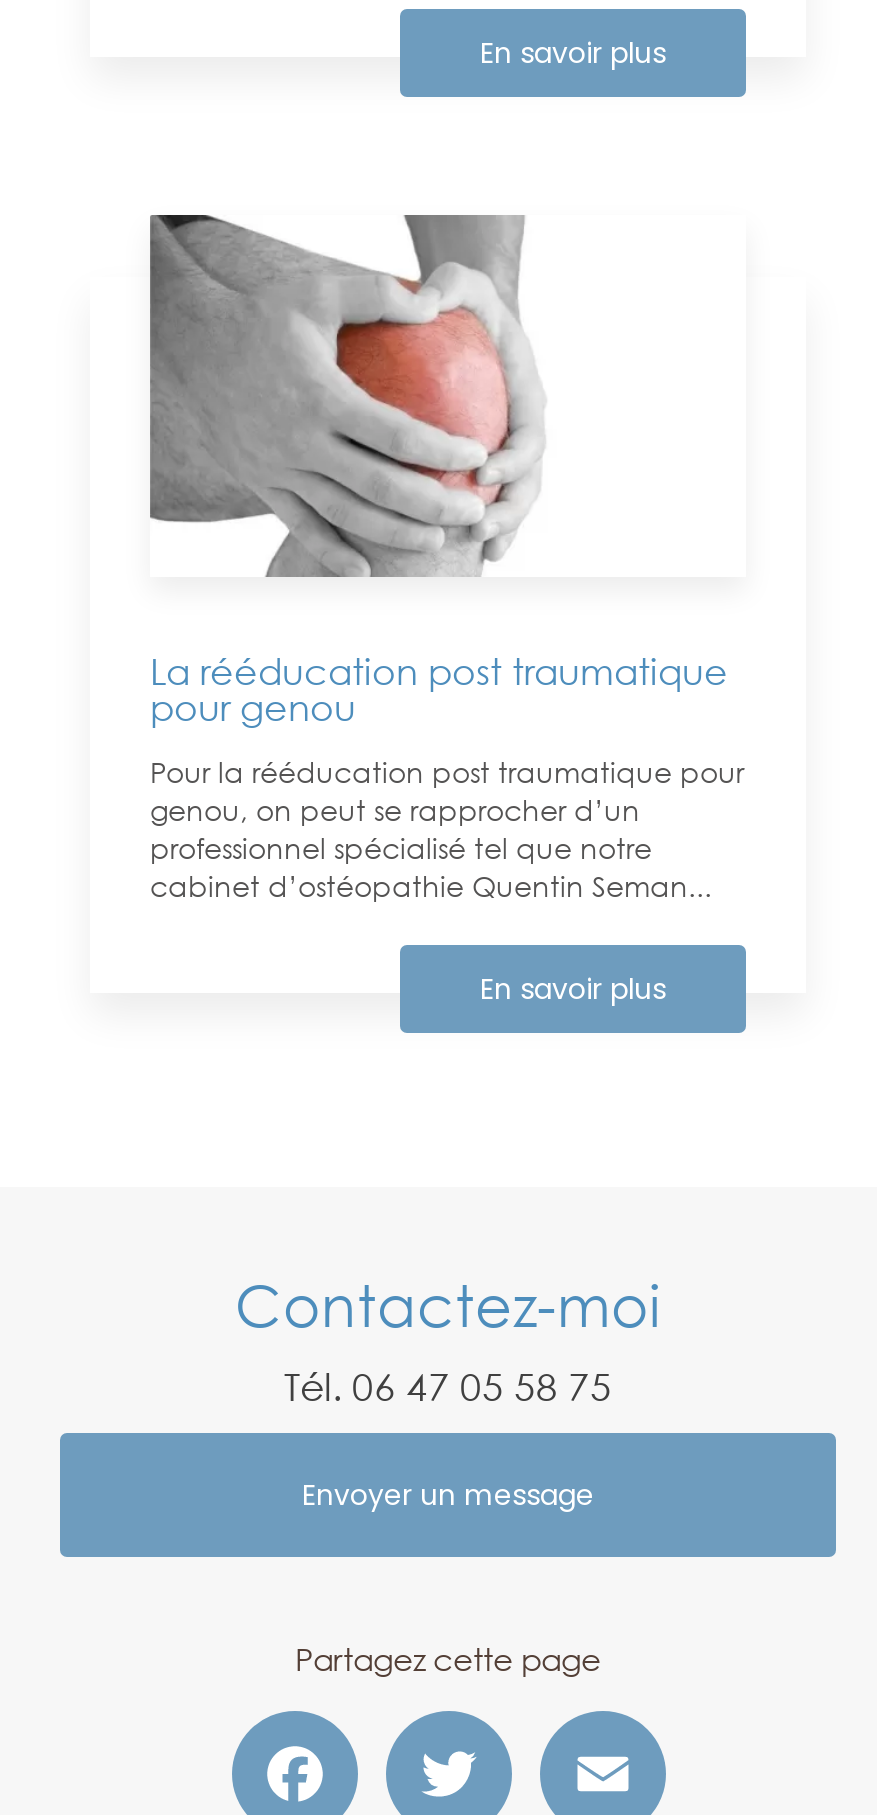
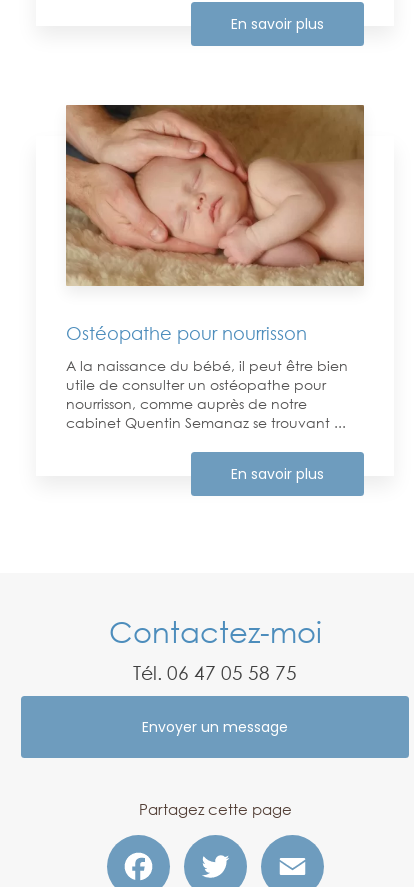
- [image]
- La rééducation post traumatique
- pour genou
+ [image]
+ Ostéopathe pour nourrisson

- Pour la rééducation post traumatique pour
- genou, on peut se rapprocher d’un
- professionnel spécialisé tel que notre
- cabinet d’ostéopathie Quentin Seman...
+ A la naissance du bébé, il peut être bien
+ utile de consulter un ostéopathe pour
+ nourrisson, comme auprès de notre
+ cabinet Quentin Semanaz se trouvant ...
